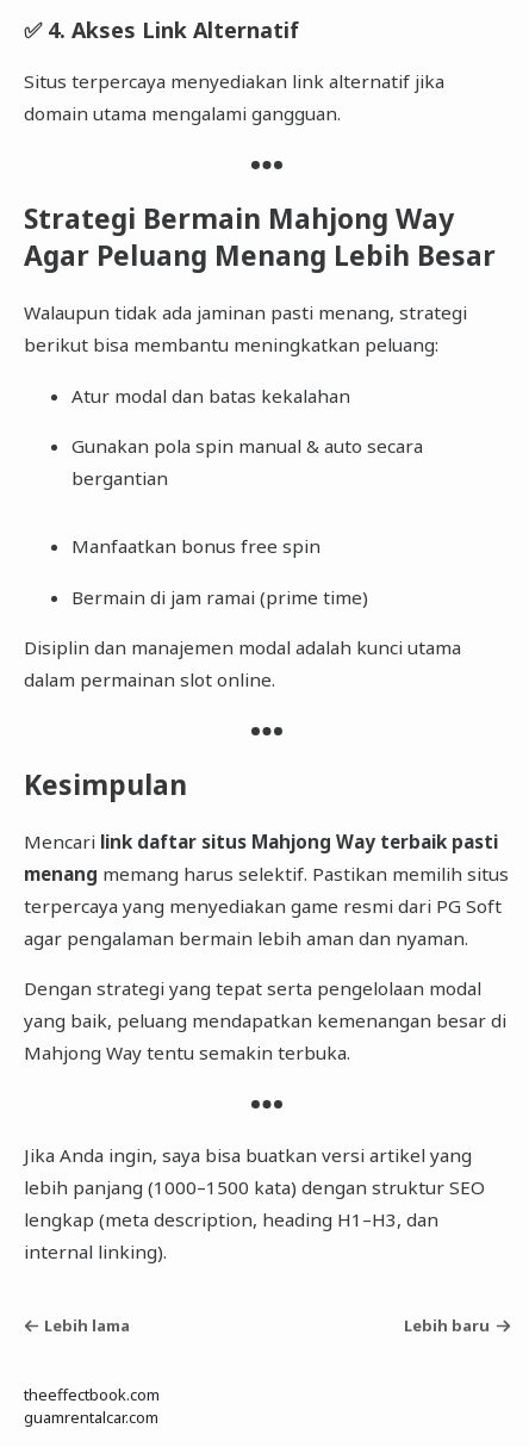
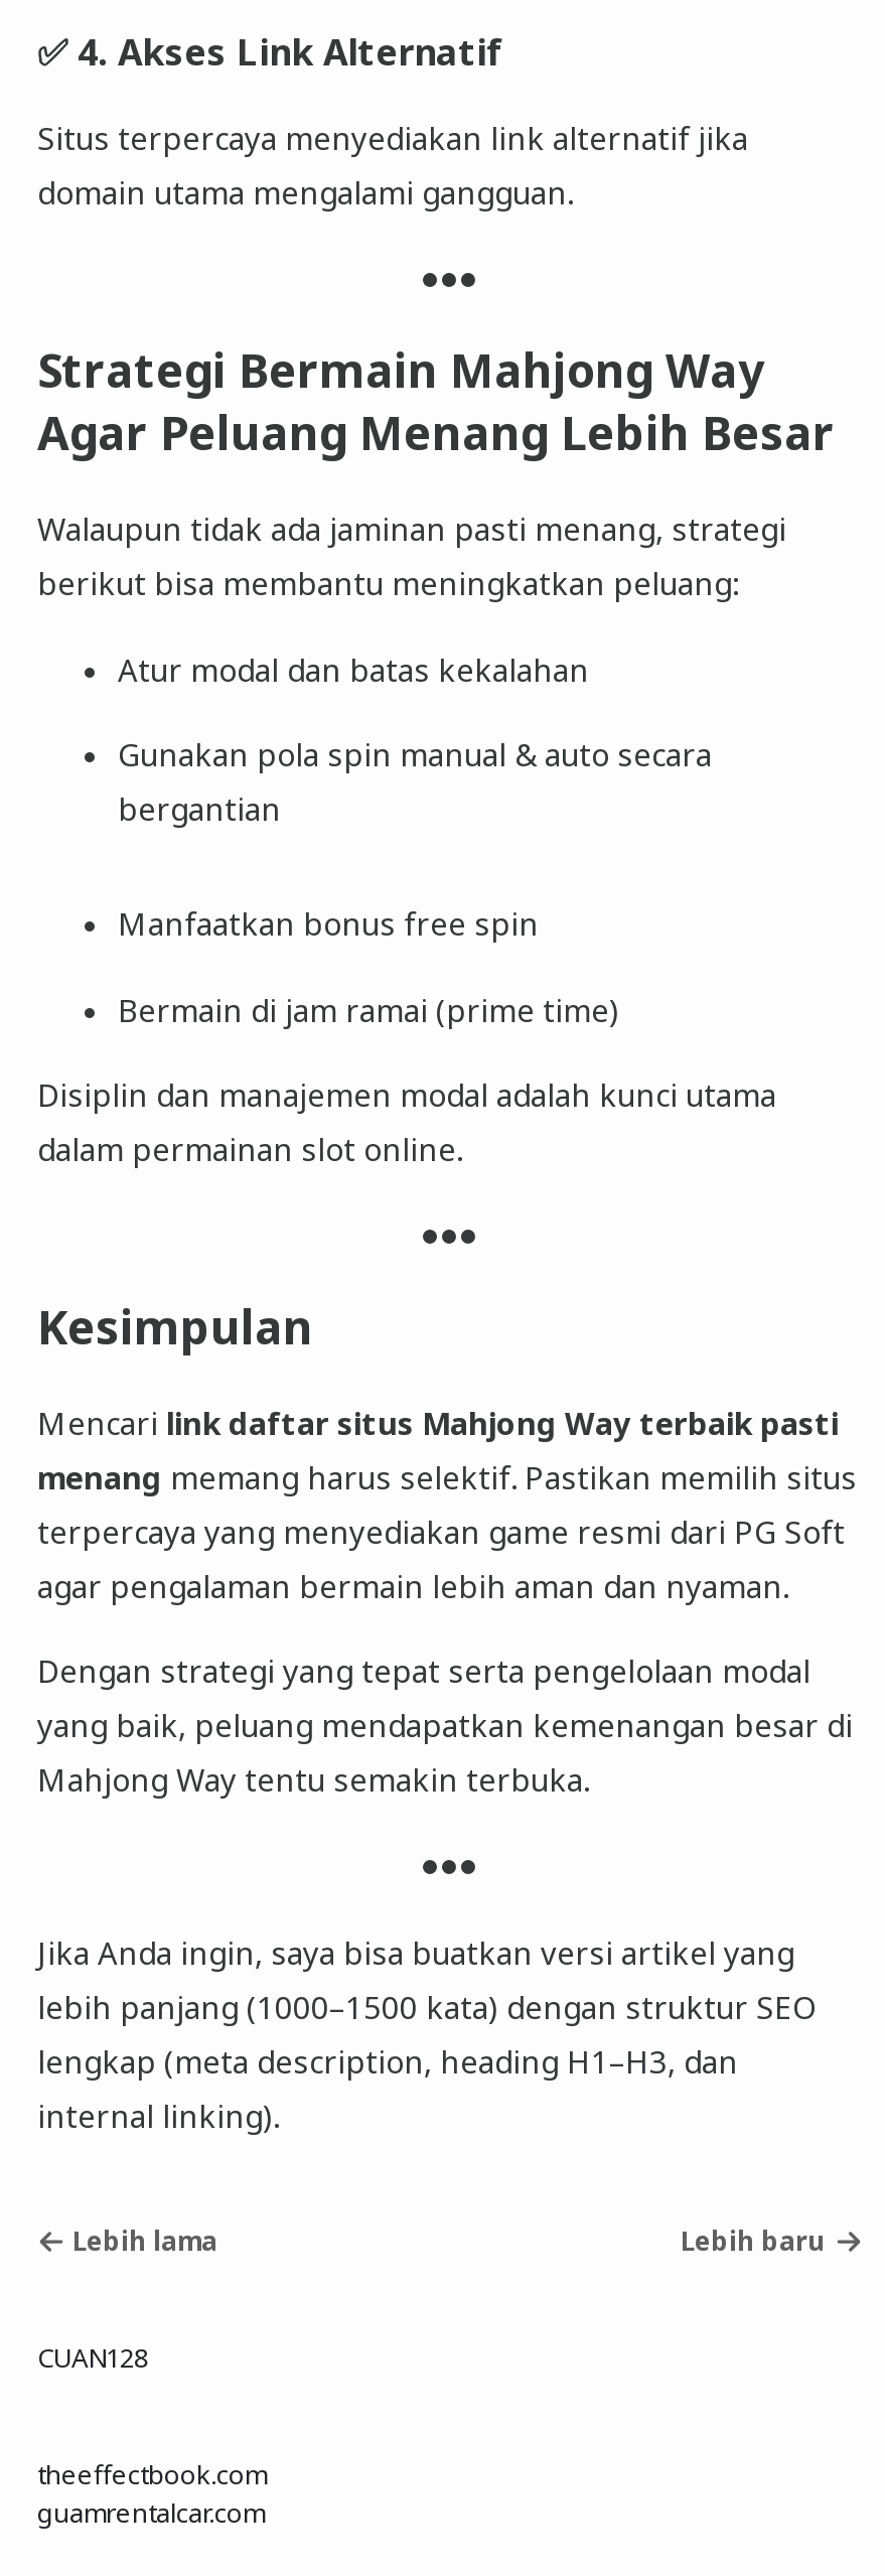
+ CUAN128
